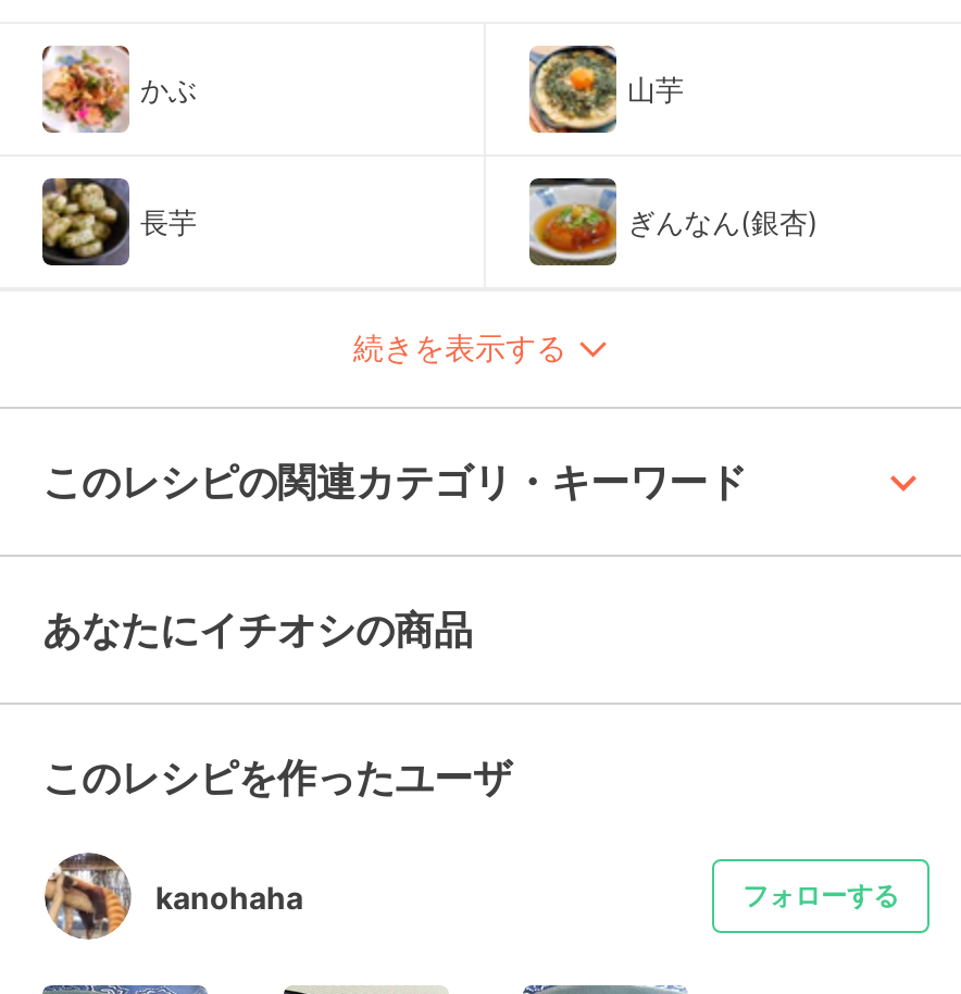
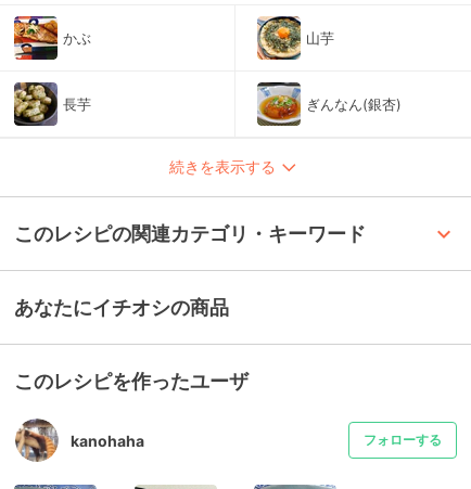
- [image]
+ [image]
